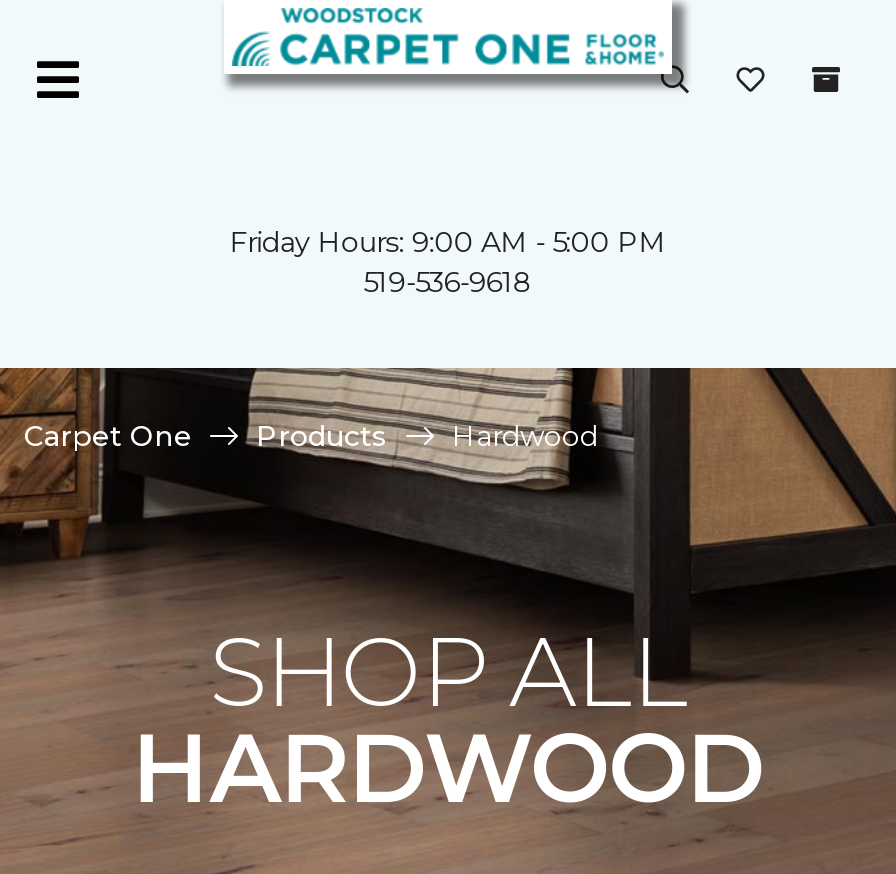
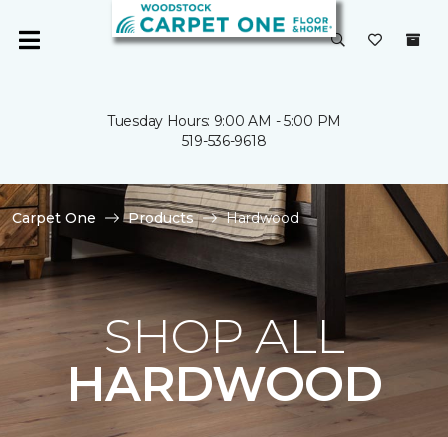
- Friday Hours: 9:00 AM - 5:00 PM
+ Tuesday Hours: 9:00 AM - 5:00 PM
